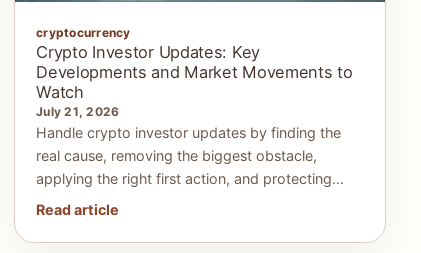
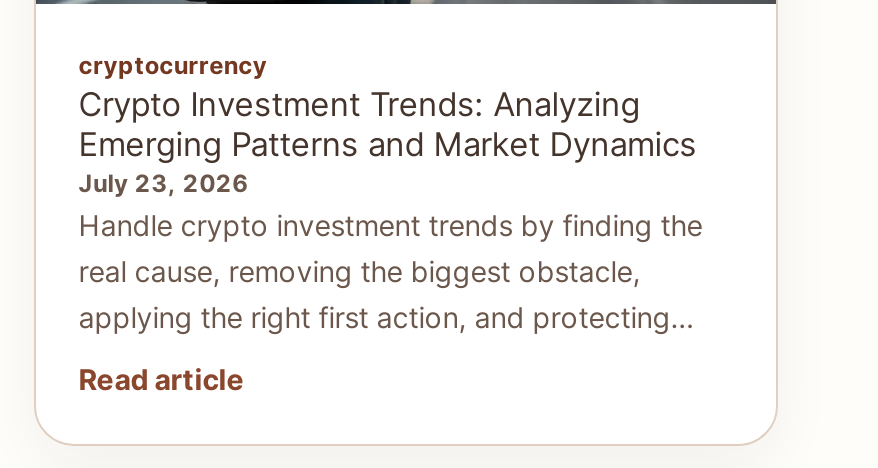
- Crypto Investor Updates: Key
- Developments and Market Movements to
- Watch
- July 21, 2026
- Handle crypto investor updates by finding the
+ Crypto Investment Trends: Analyzing
+ Emerging Patterns and Market Dynamics
+ July 23, 2026
+ Handle crypto investment trends by finding the
